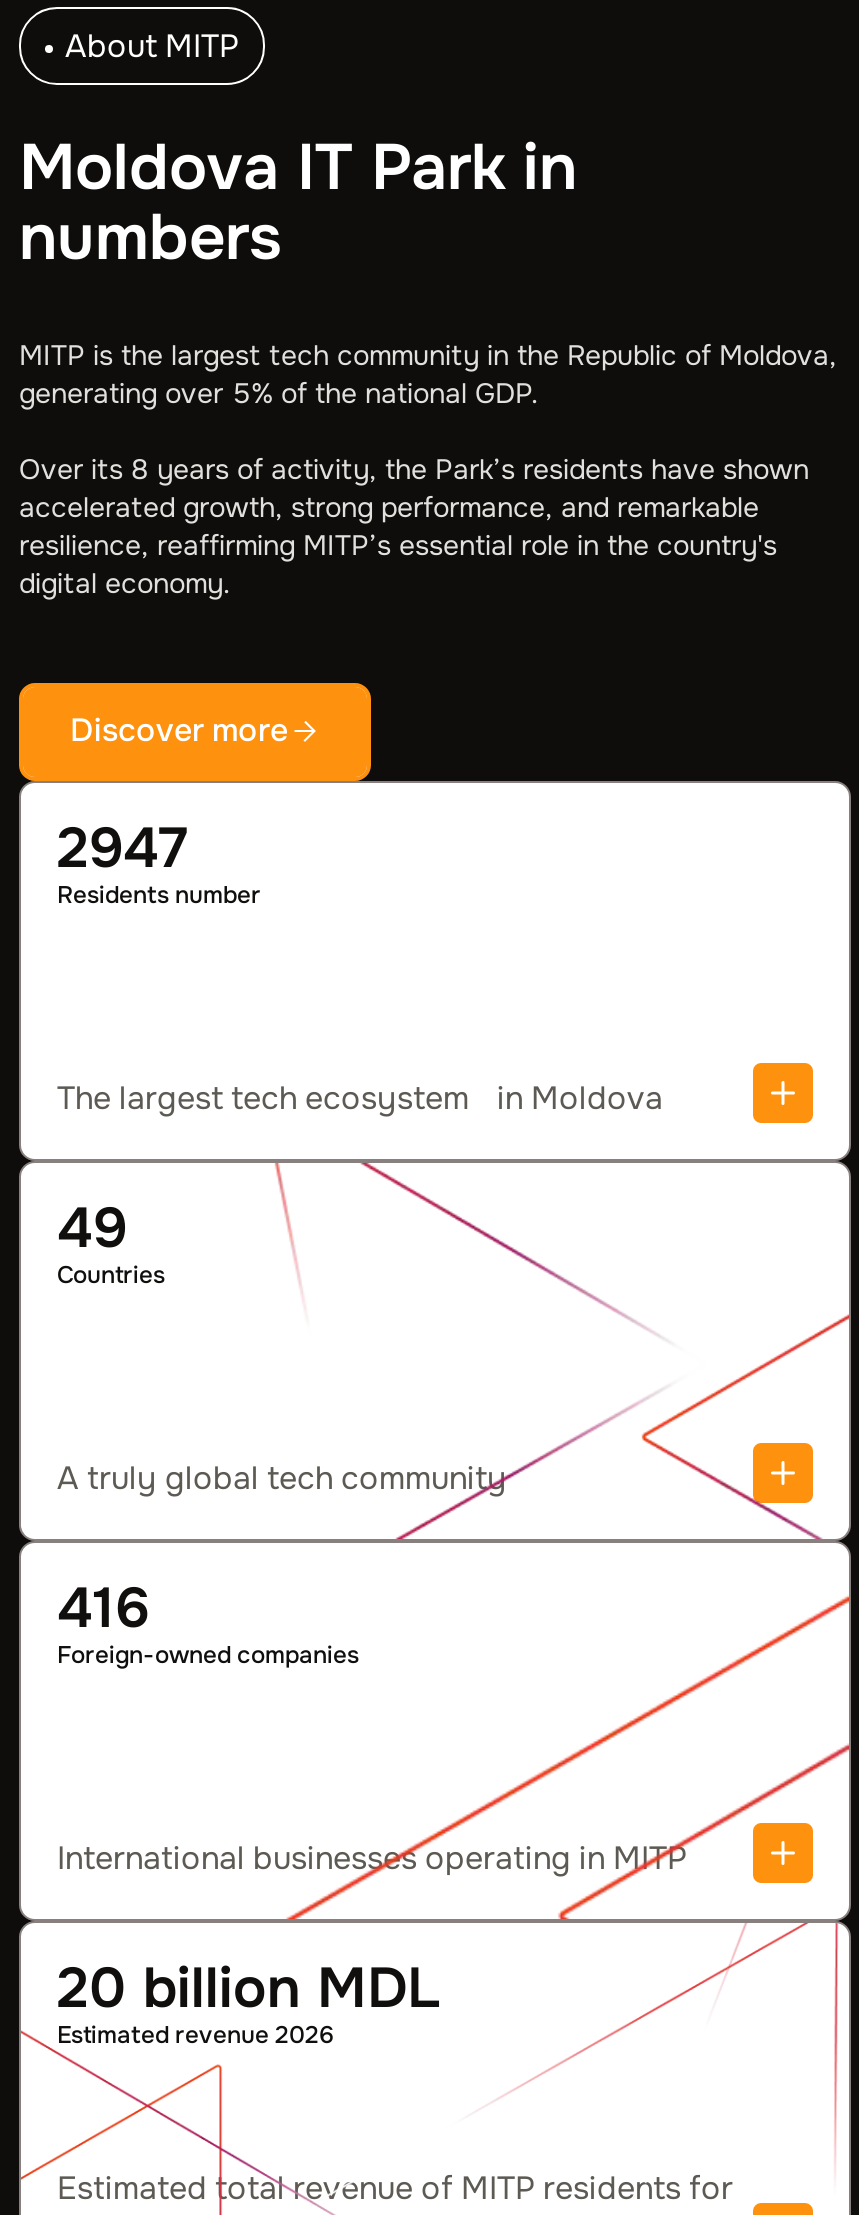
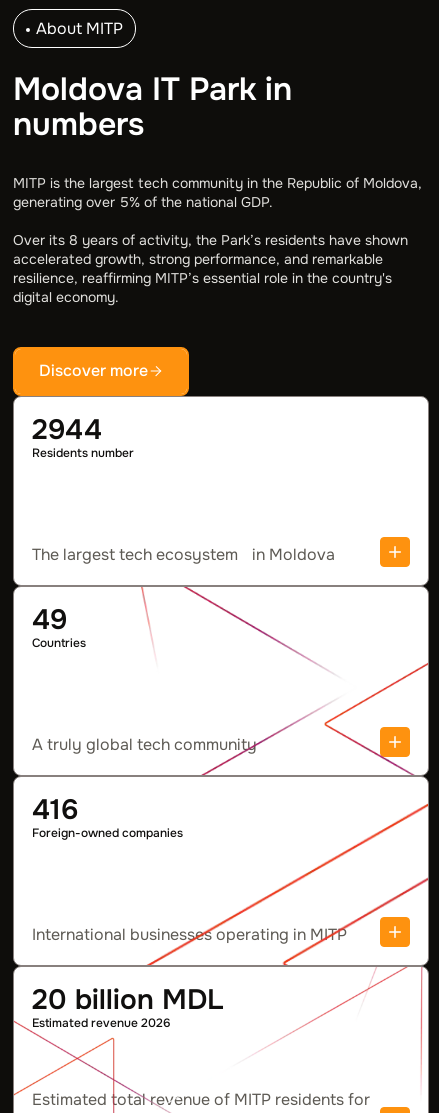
- 2947
+ 2944
